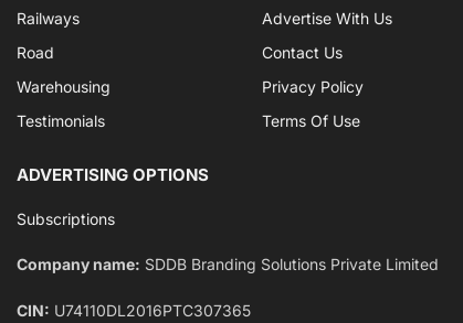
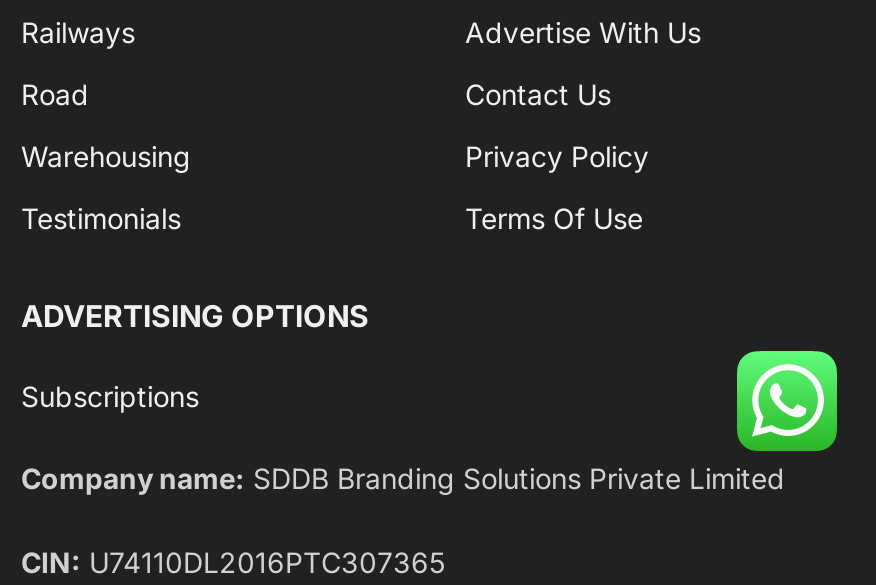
+ [image]
